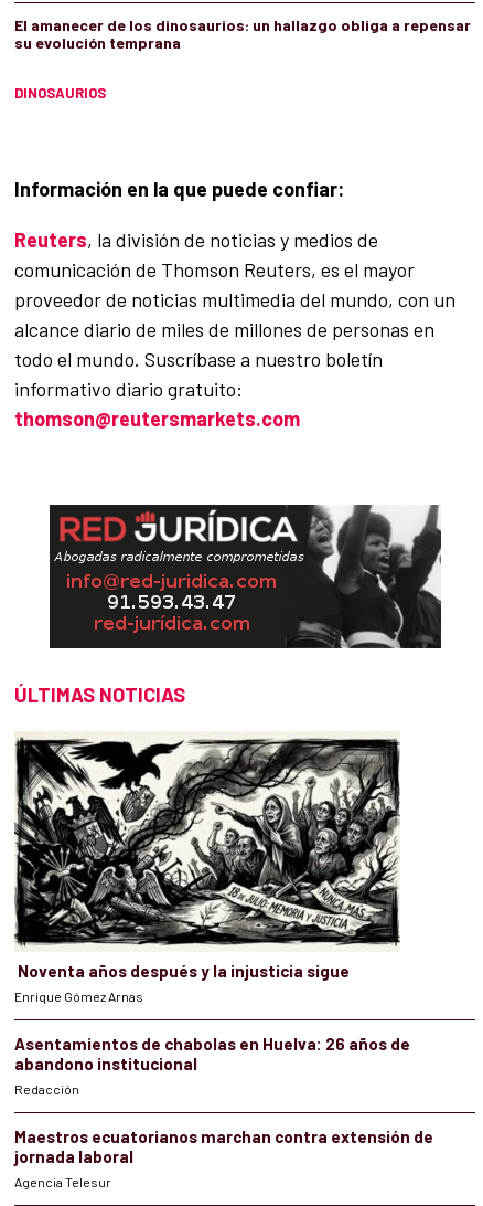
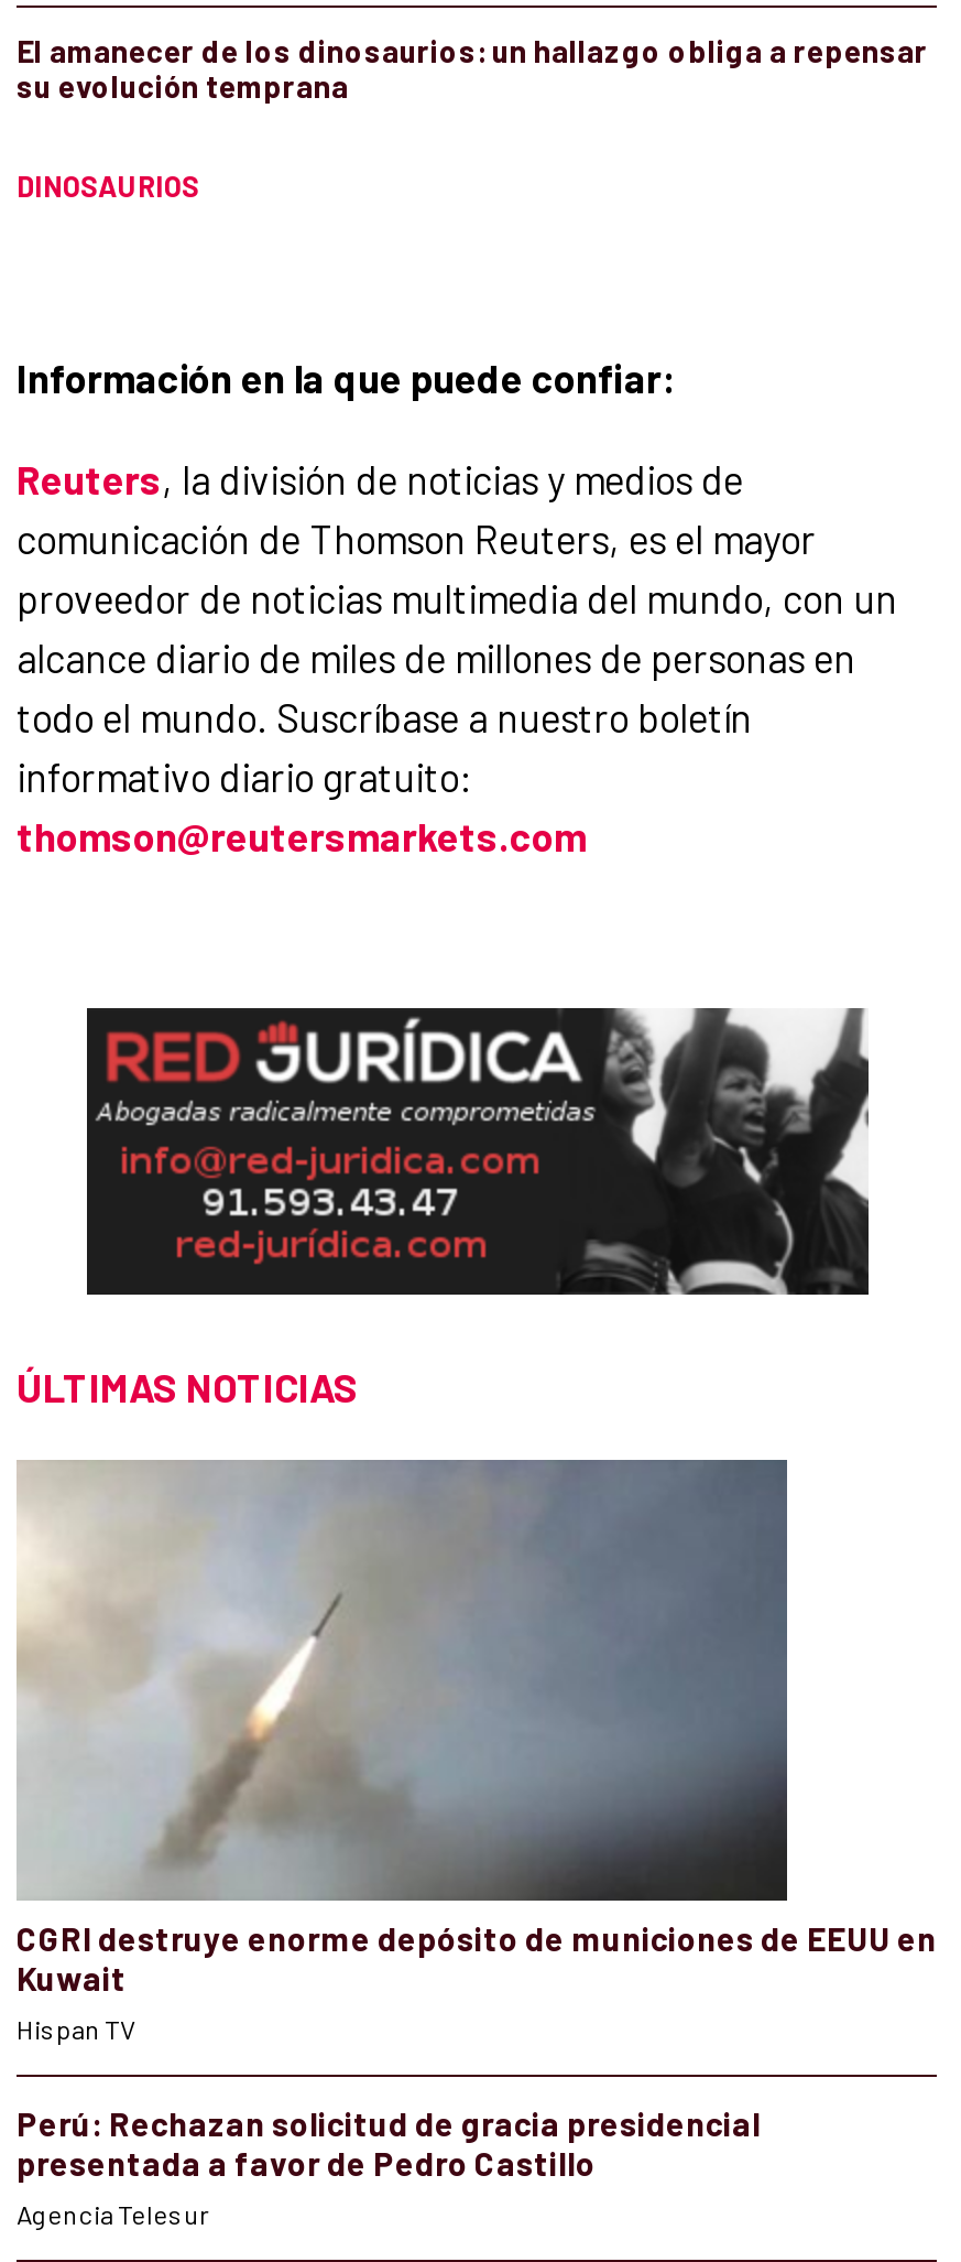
- [image]
- Noventa años después y la injusticia sigue
- Enrique Gómez Arnas
- Asentamientos de chabolas en Huelva: 26 años de
- abandono institucional
- Redacción
- Maestros ecuatorianos marchan contra extensión de
- jornada laboral
+ [image]
+ CGRI destruye enorme depósito de municiones de EEUU en
+ Kuwait
+ Hispan TV
+ Perú: Rechazan solicitud de gracia presidencial
+ presentada a favor de Pedro Castillo
